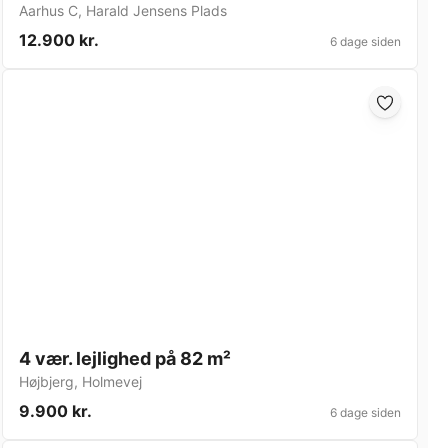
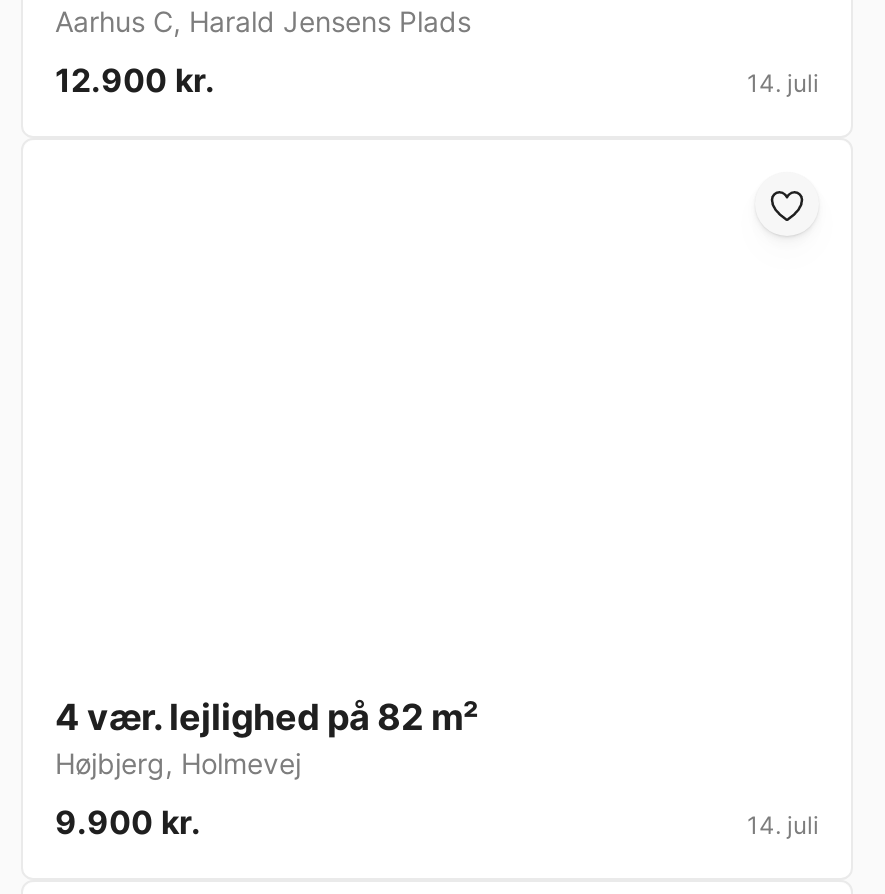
- 6 dage siden
+ 14. juli

- 6 dage siden
+ 14. juli
